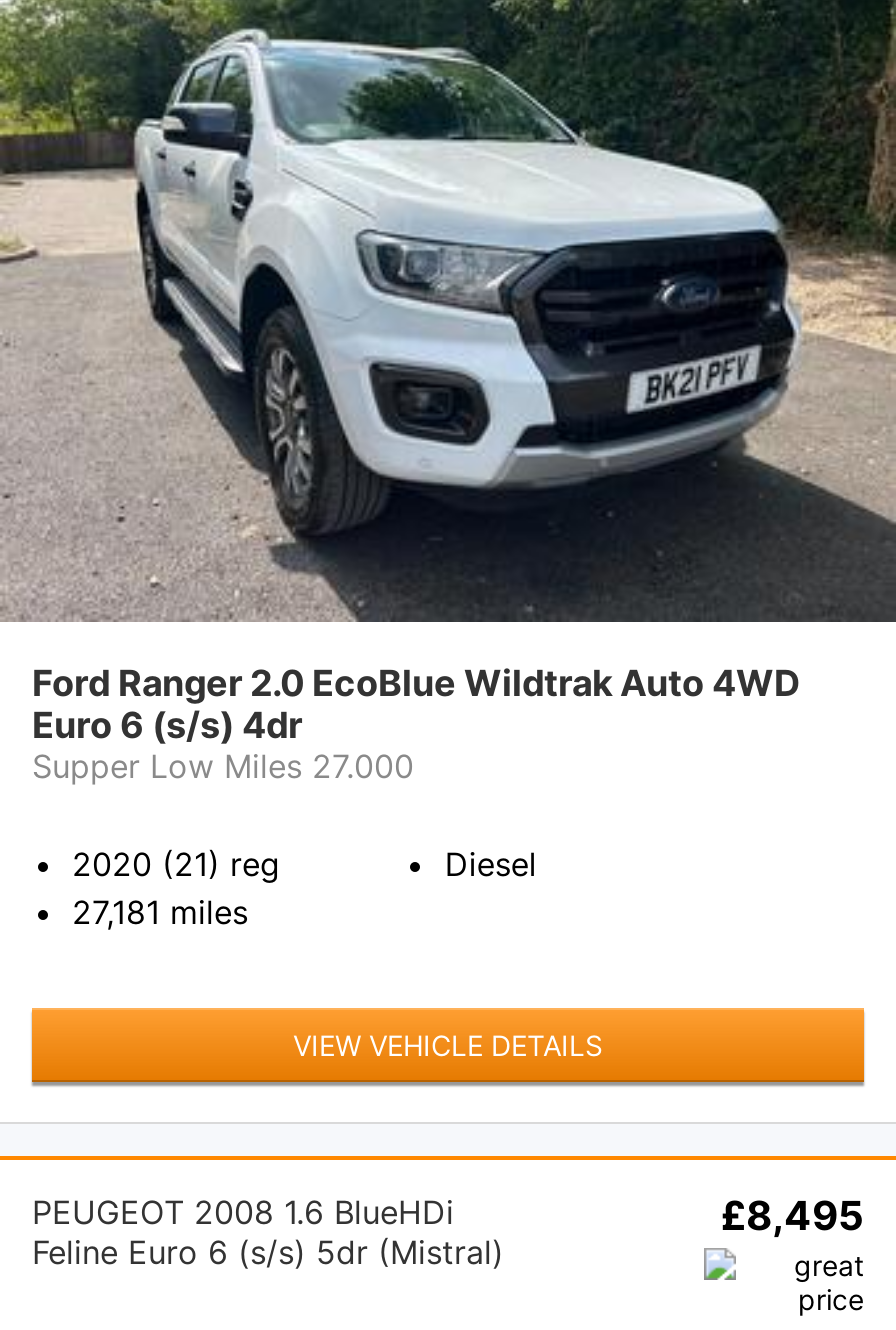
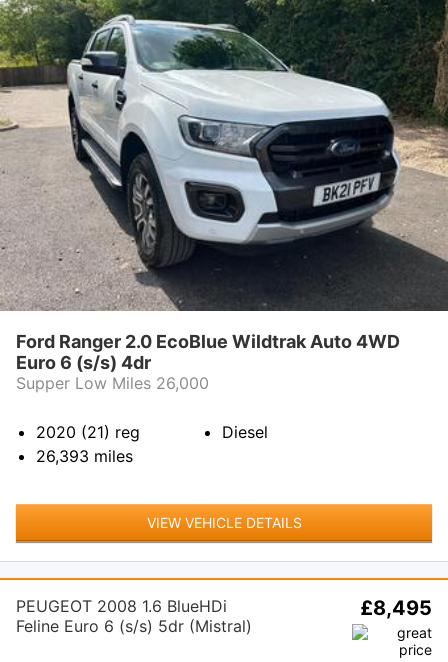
- Supper Low Miles 27.000
+ Supper Low Miles 26,000

- 27,181 miles
+ 26,393 miles
